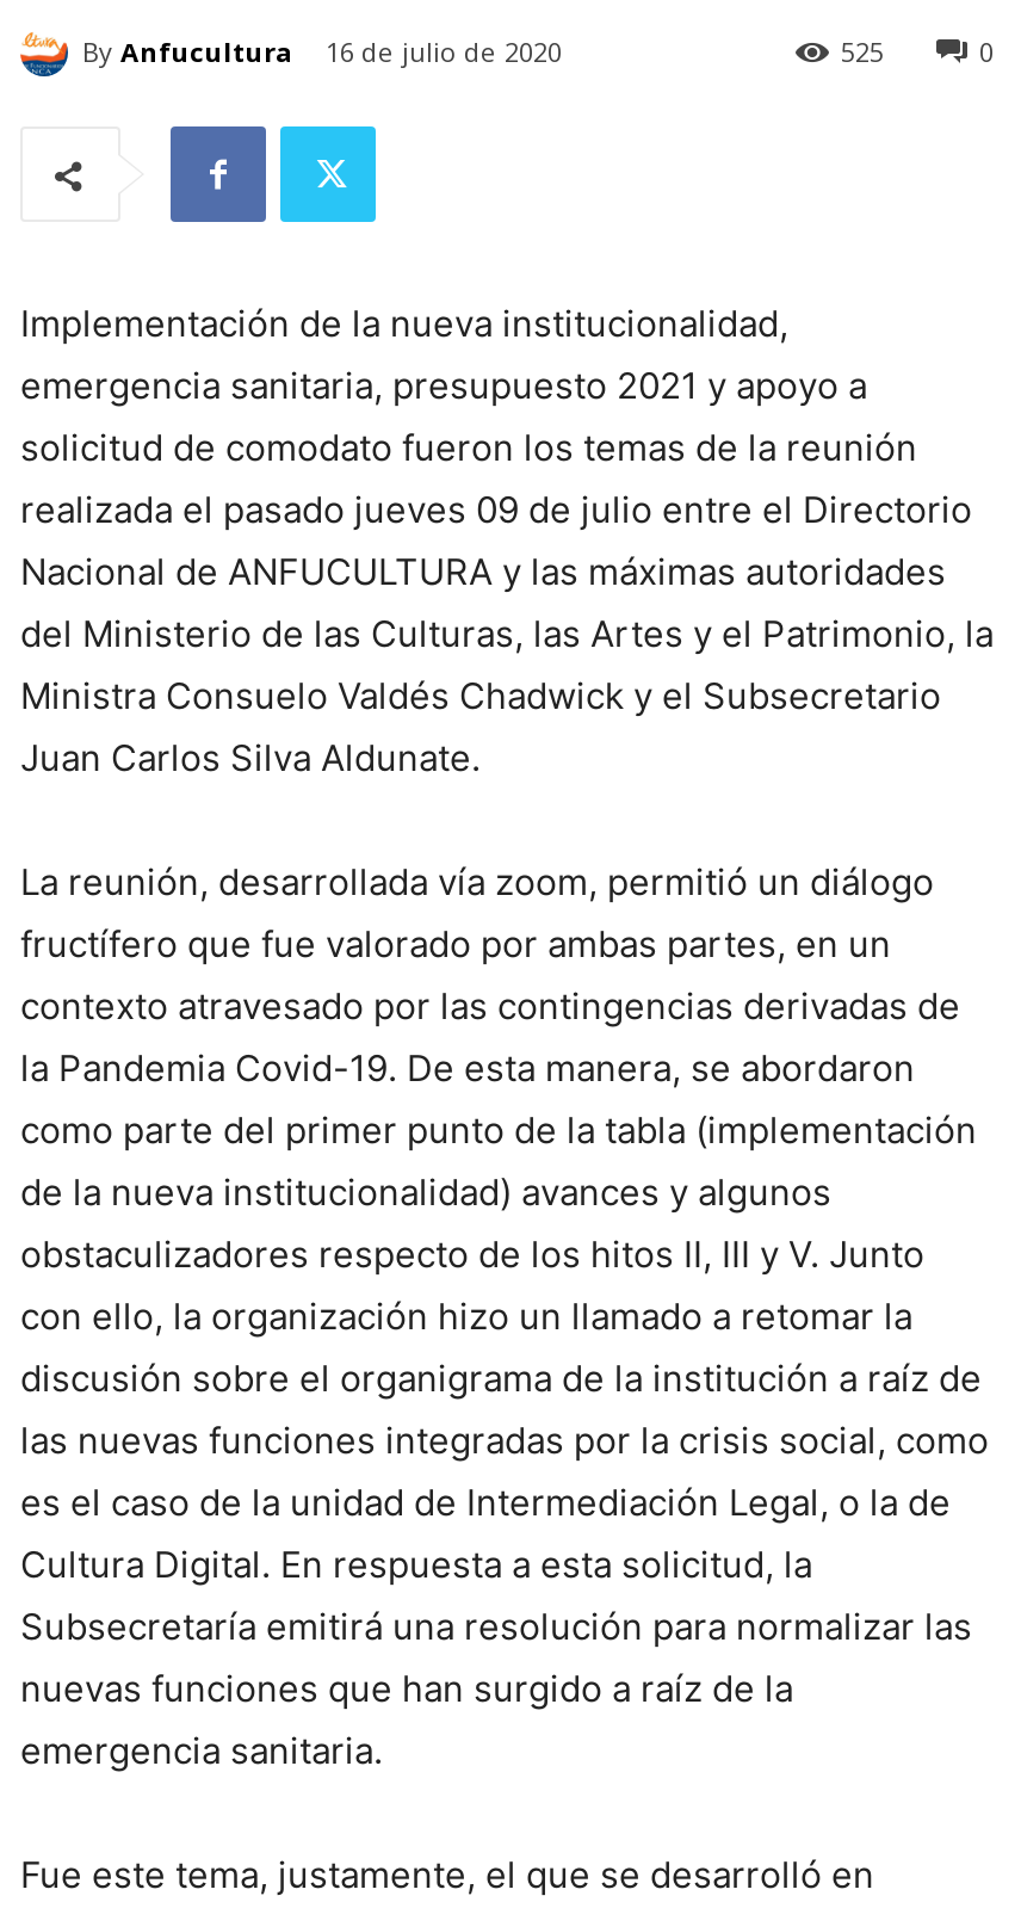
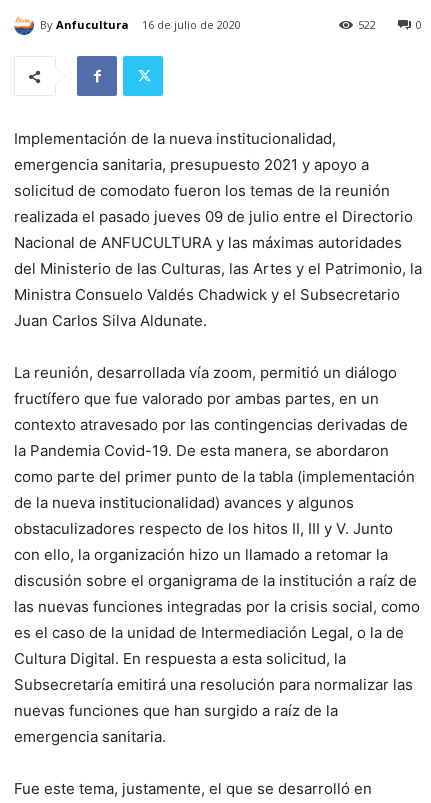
- 525
+ 522
